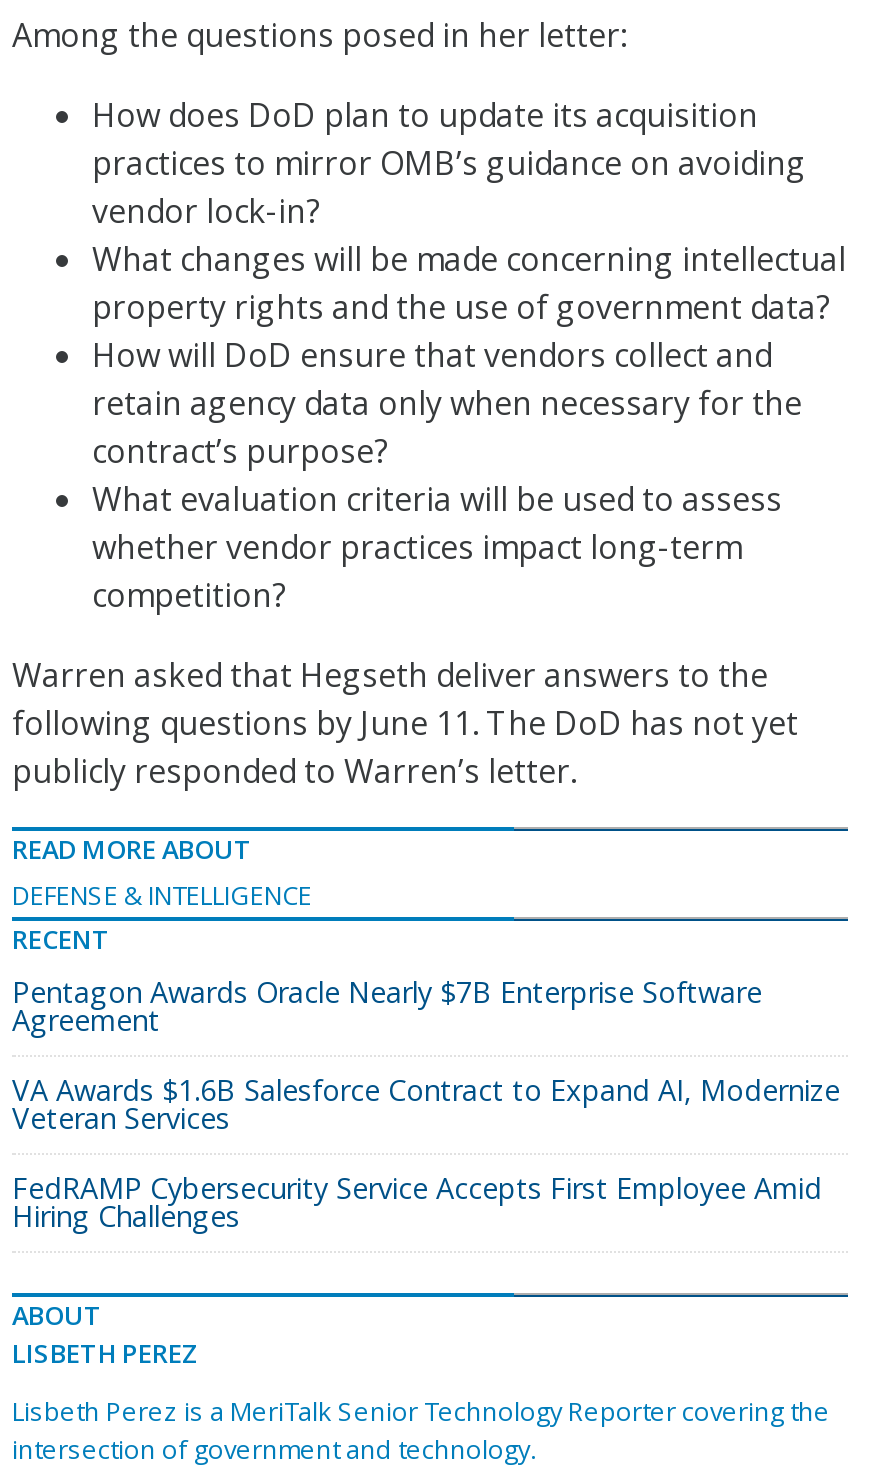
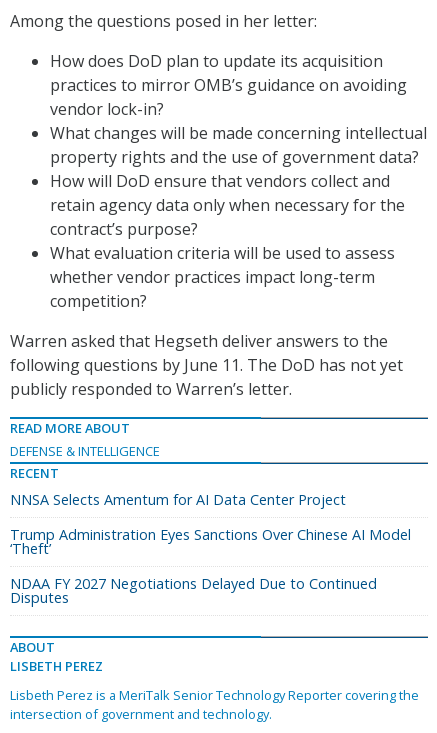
- Pentagon Awards Oracle Nearly $7B Enterprise Software
- Agreement
+ NNSA Selects Amentum for AI Data Center Project

- VA Awards $1.6B Salesforce Contract to Expand AI, Modernize
- Veteran Services
+ Trump Administration Eyes Sanctions Over Chinese AI Model
+ ‘Theft’

- FedRAMP Cybersecurity Service Accepts First Employee Amid
- Hiring Challenges
+ NDAA FY 2027 Negotiations Delayed Due to Continued
+ Disputes
